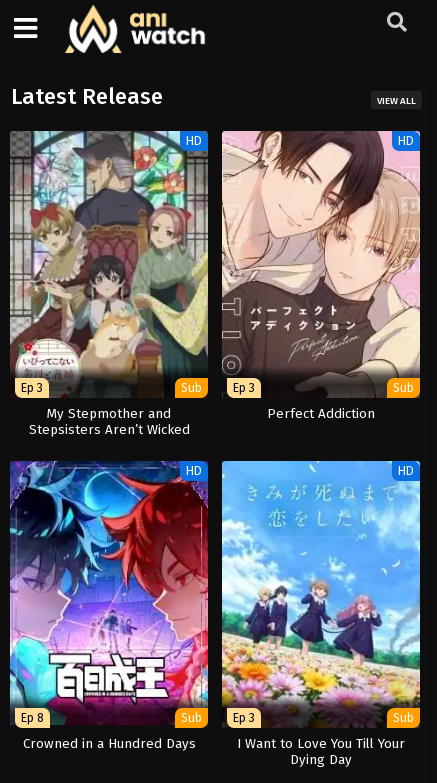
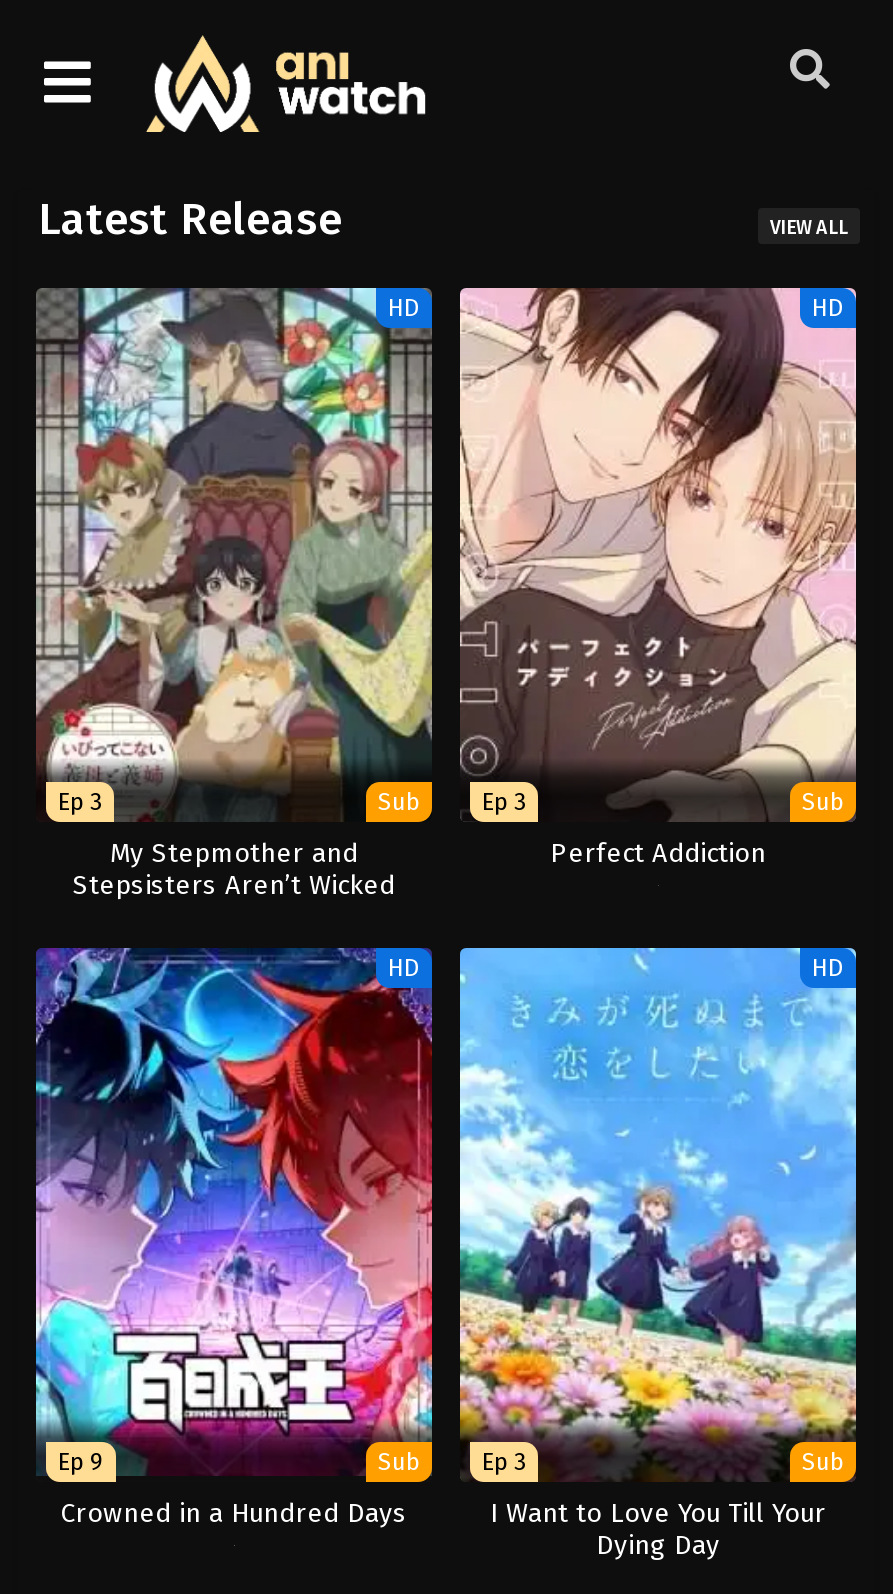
- Ep 8
+ Ep 9
